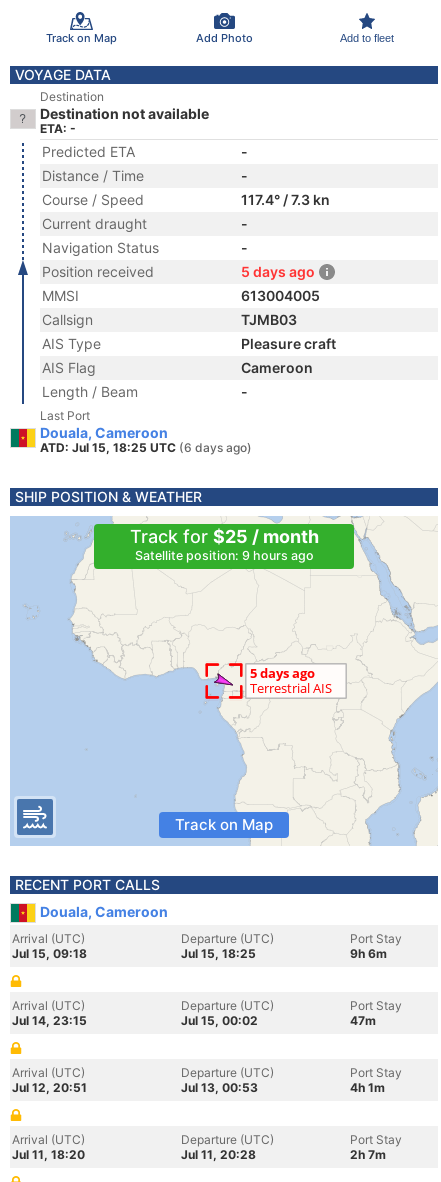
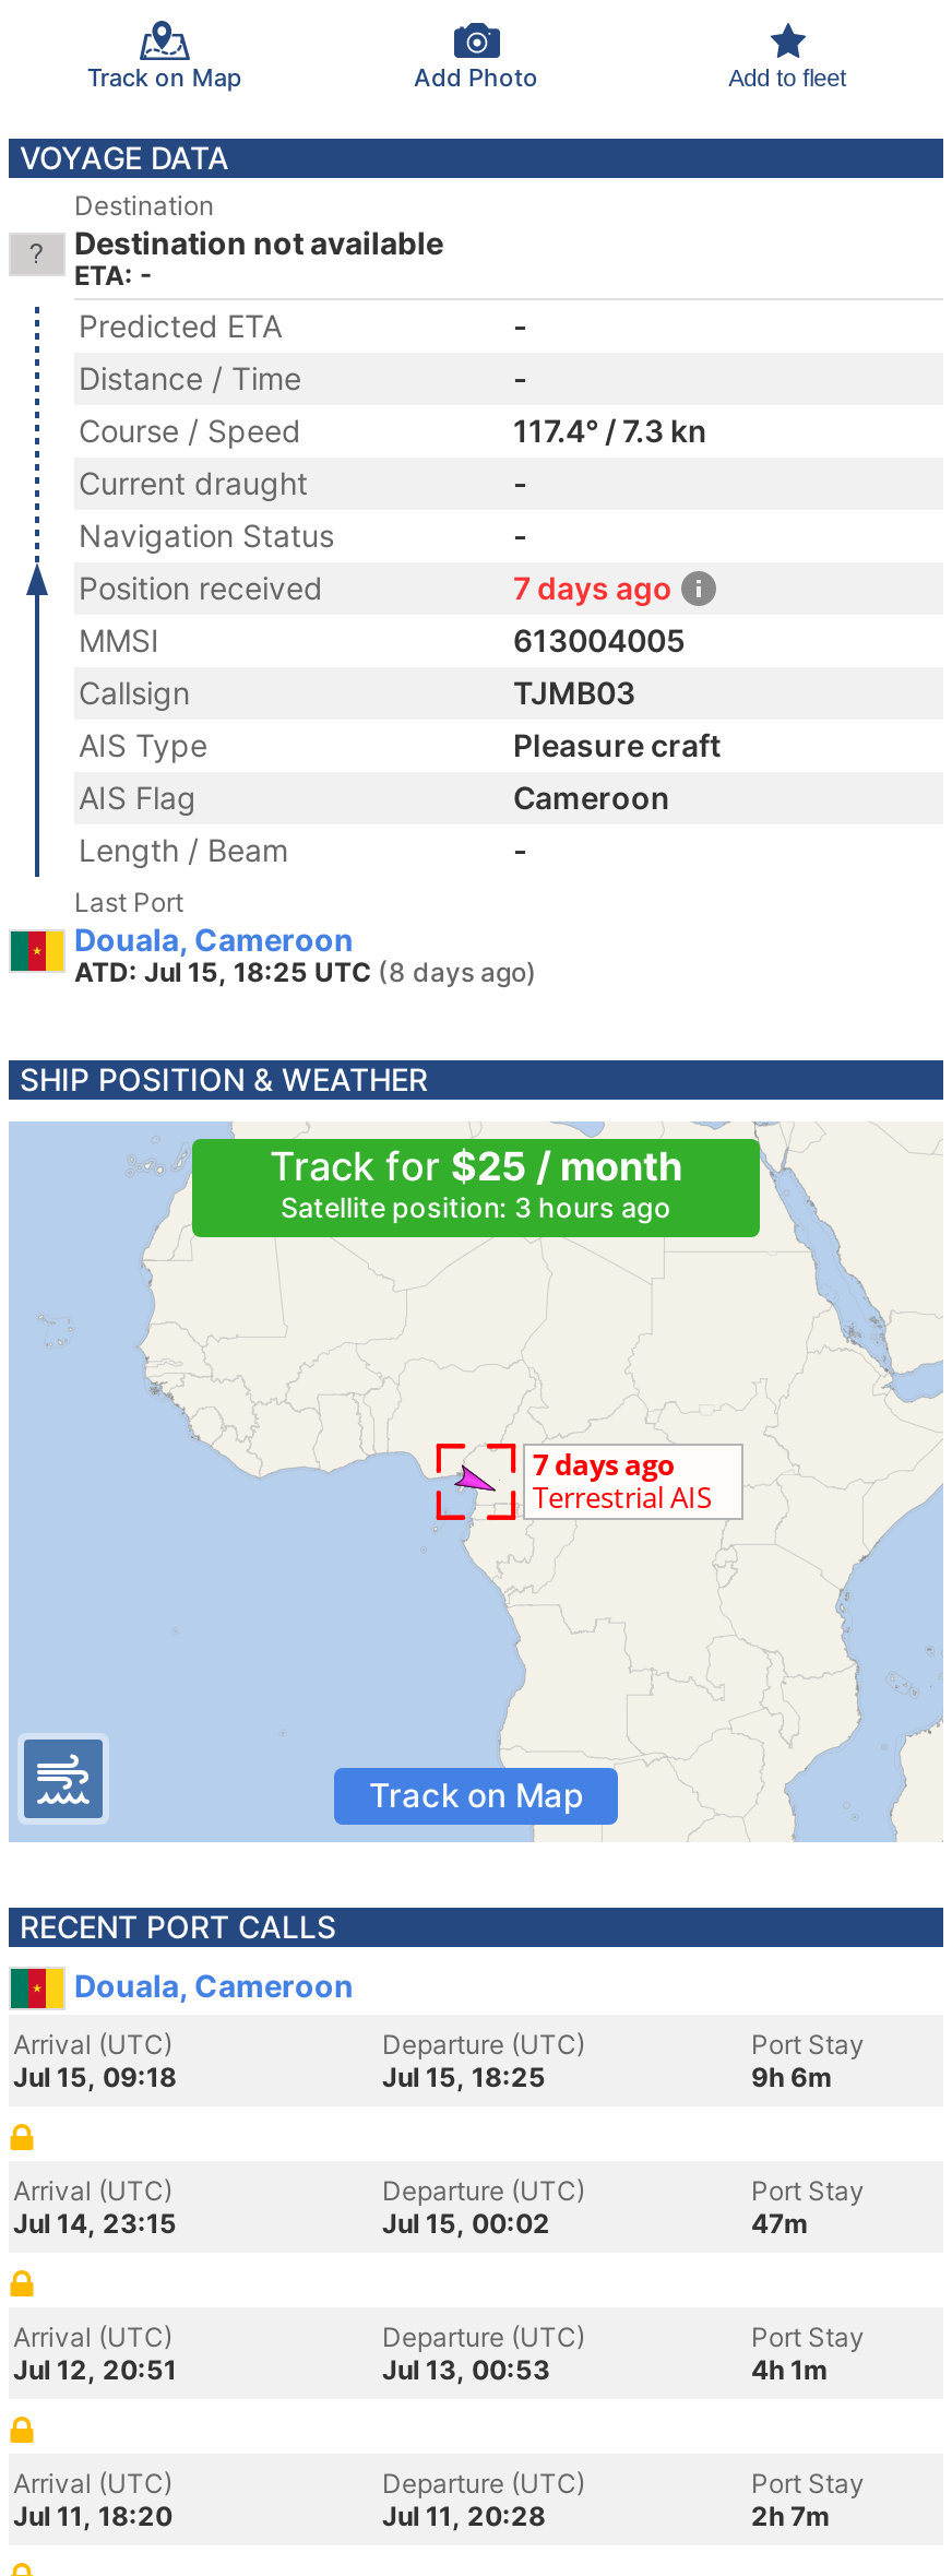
- 5 days ago
+ 7 days ago

- ATD: Jul 15, 18:25 UTC (6 days ago)
+ ATD: Jul 15, 18:25 UTC (8 days ago)

- Satellite position: 9 hours ago
+ Satellite position: 3 hours ago
